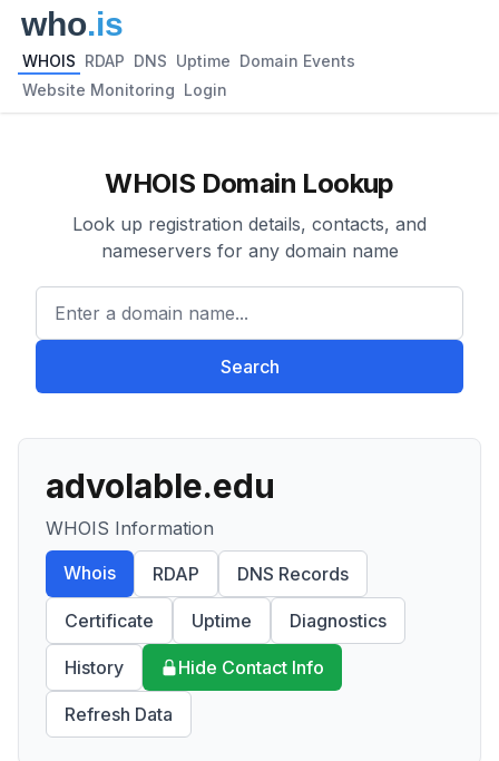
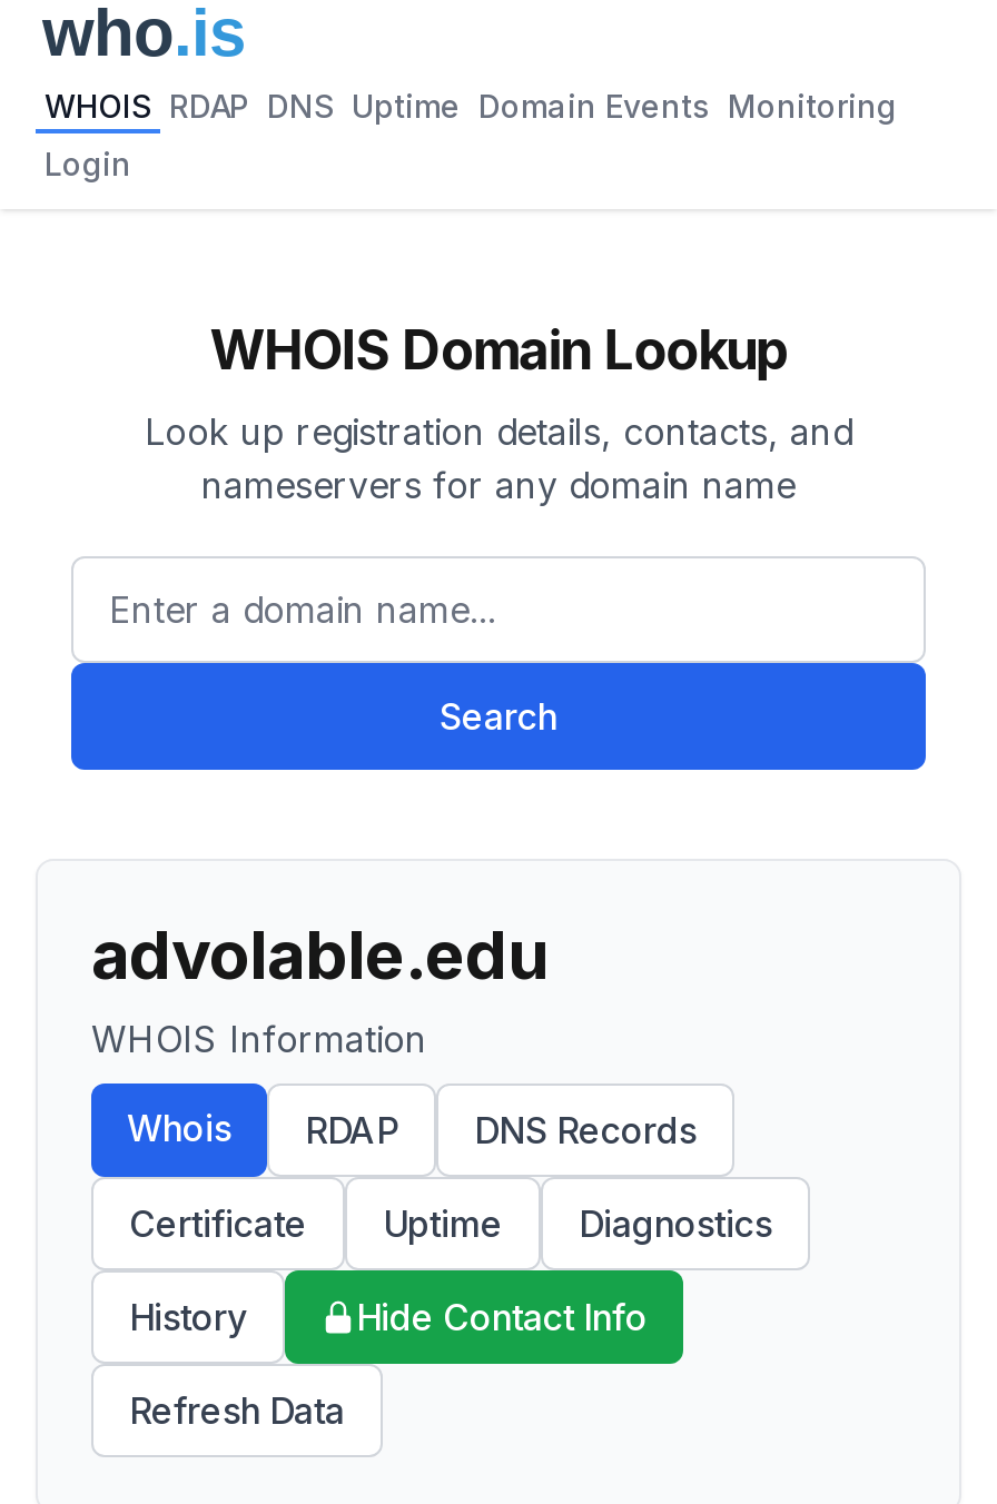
- WHOIS RDAP DNS Uptime Domain Events
+ WHOIS RDAP DNS Uptime Domain Events Monitoring

- Website Monitoring Login
+ Login
